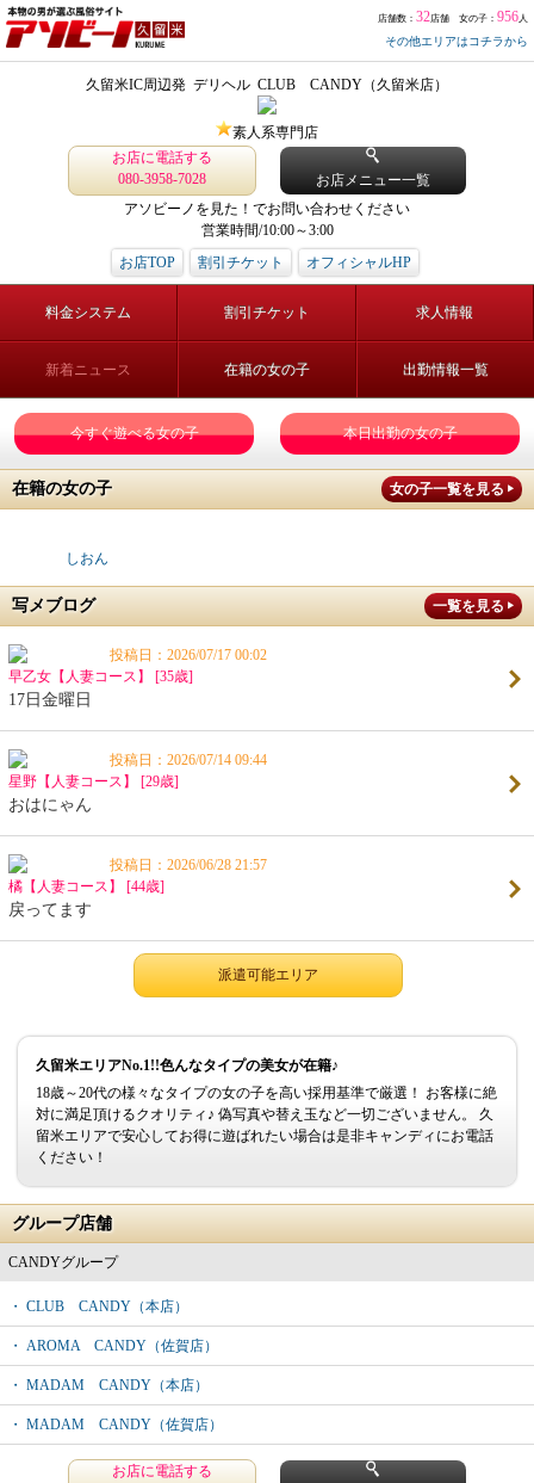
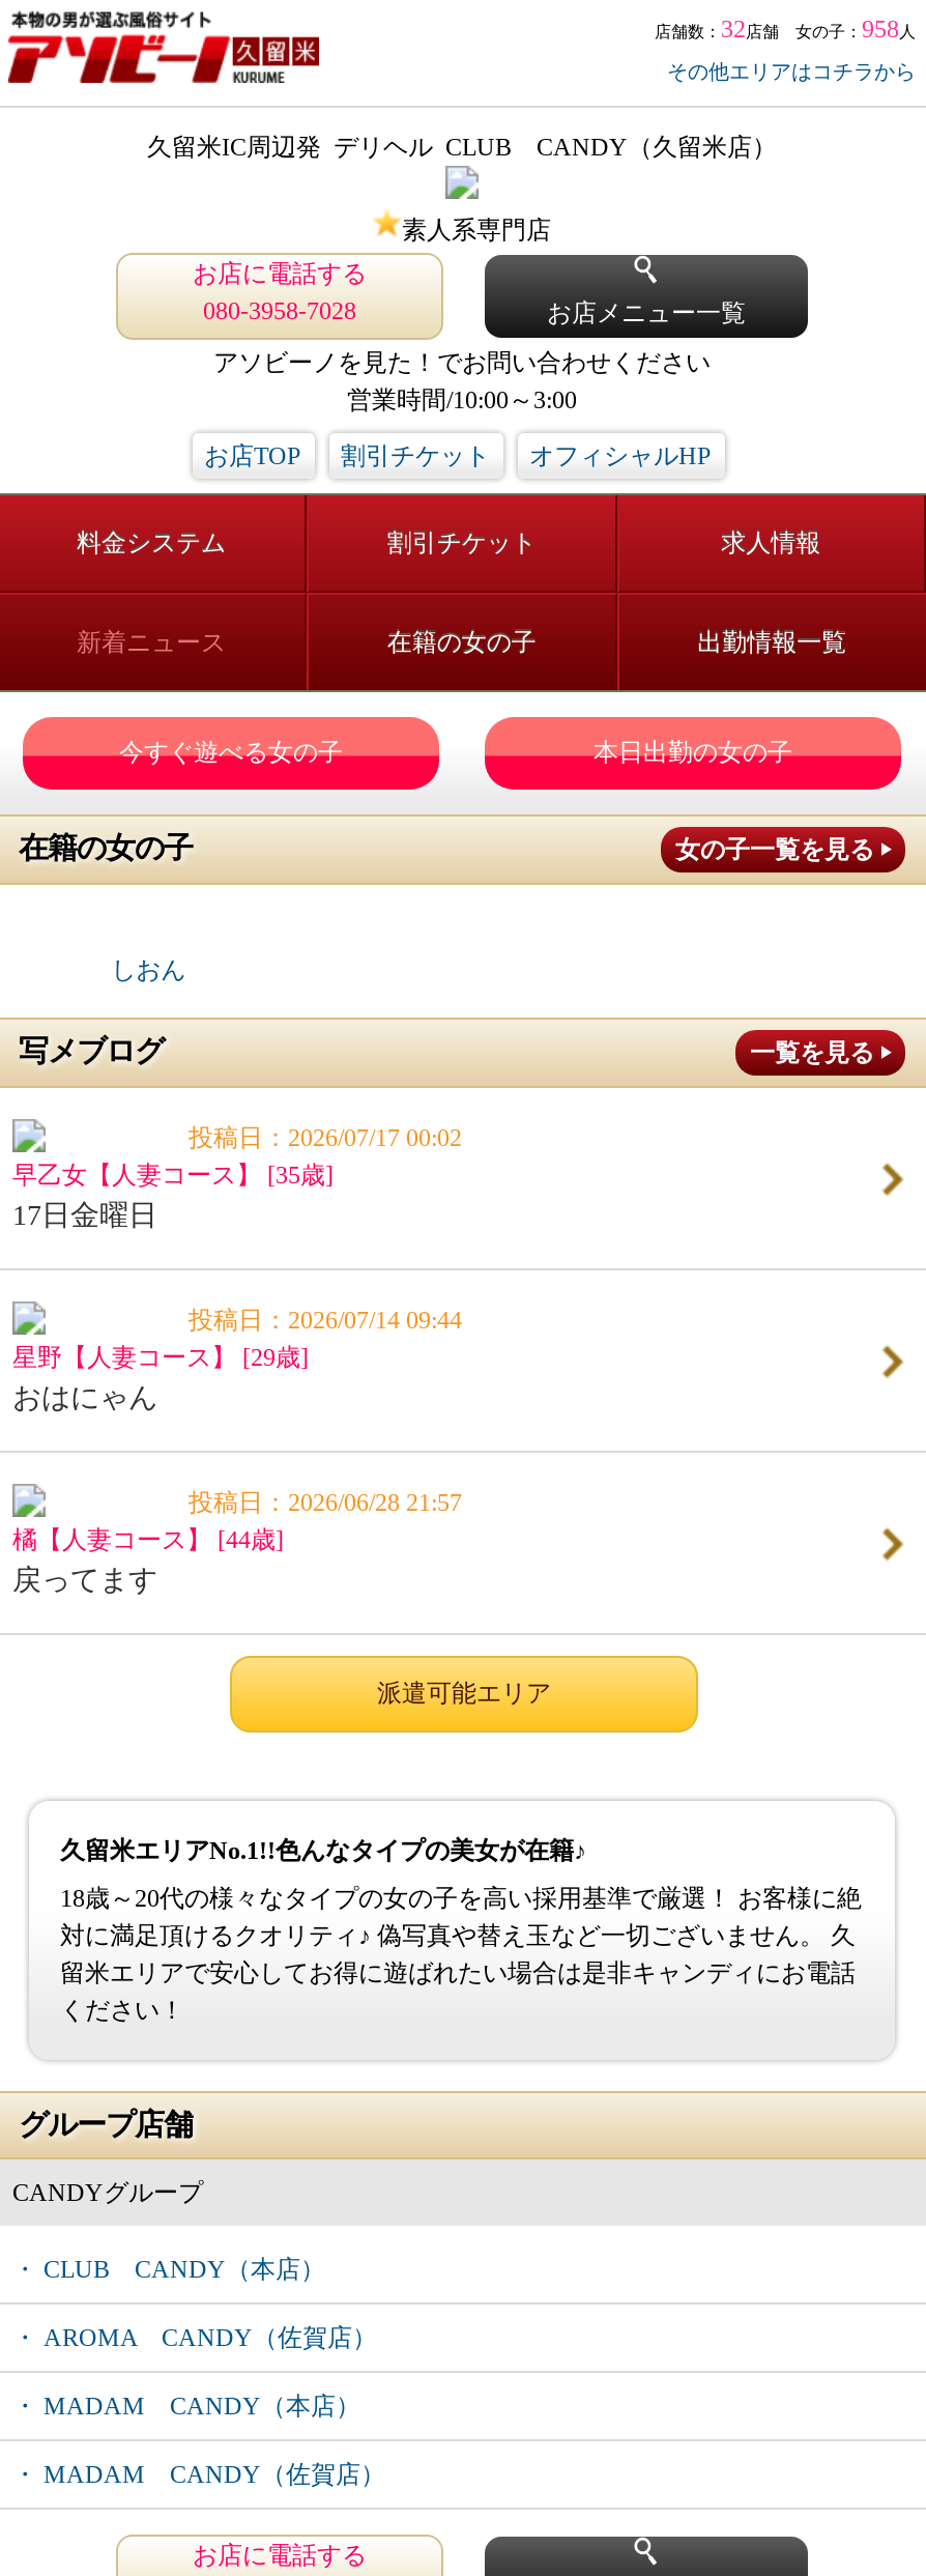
- 店舗数：32店舗 女の子：956人
+ 店舗数：32店舗 女の子：958人
